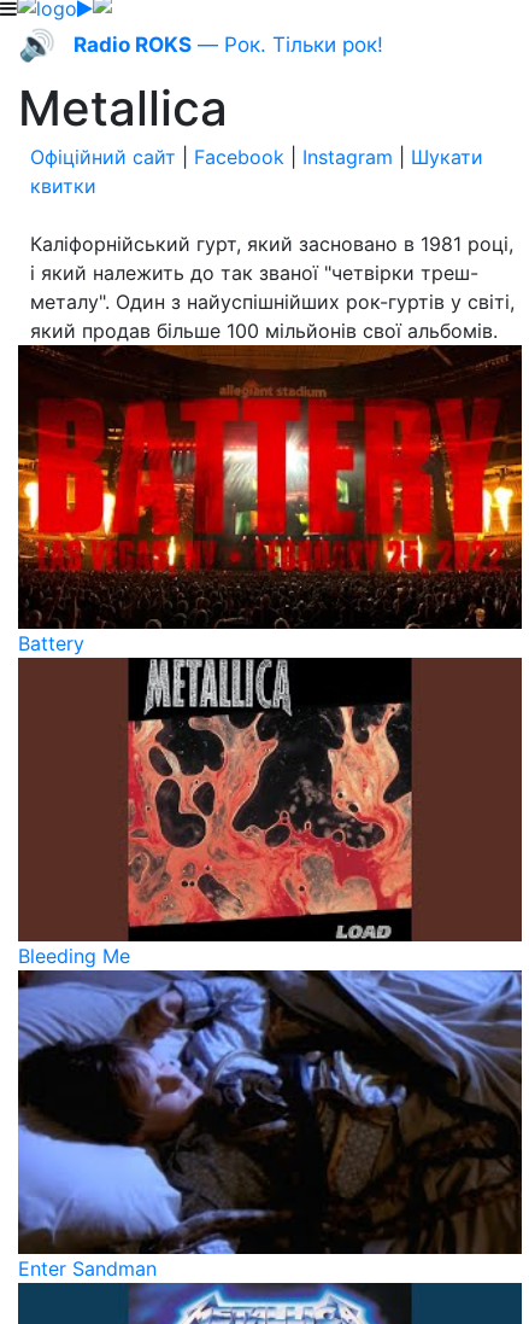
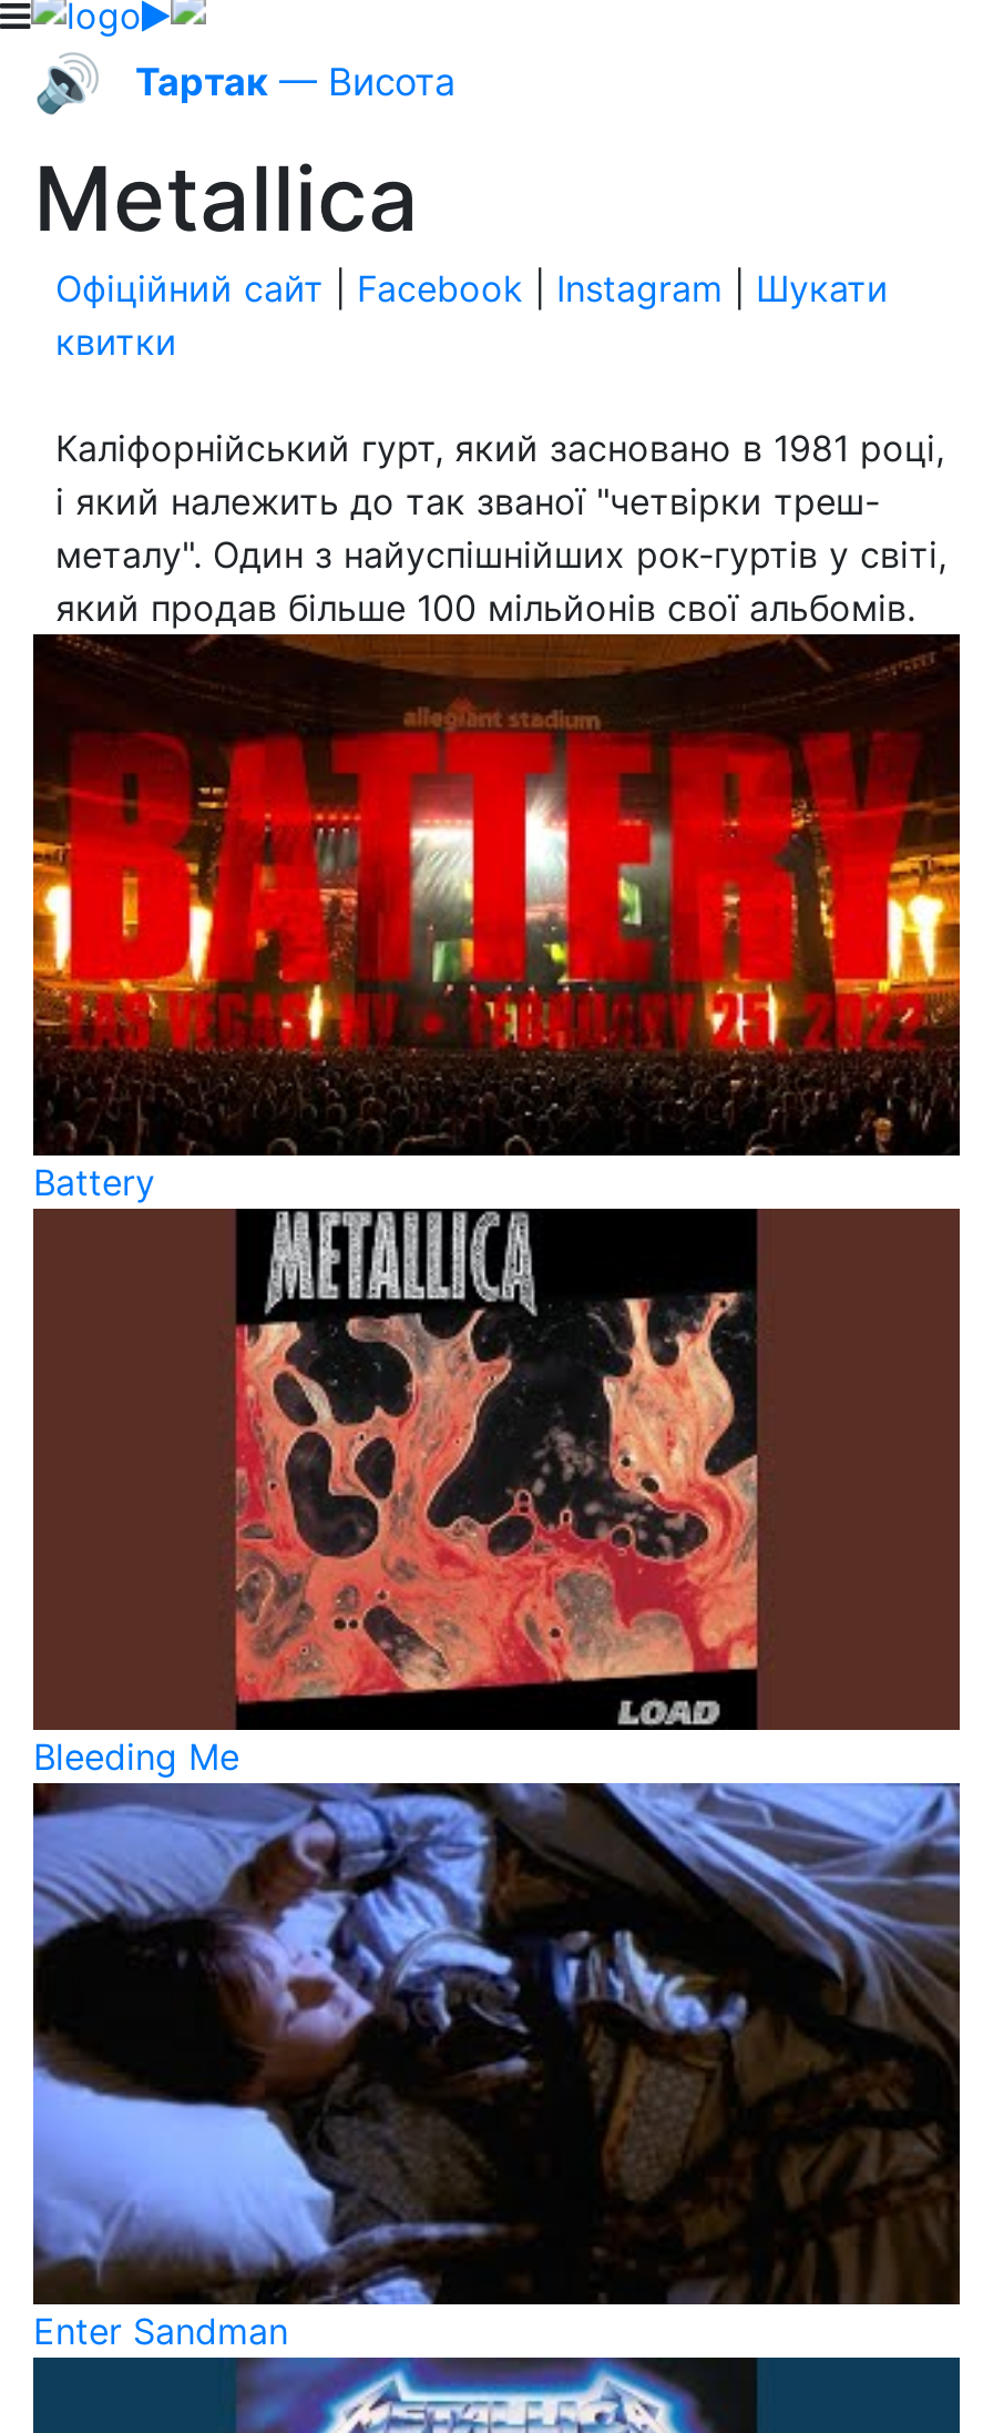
- Radio ROKS — Рок. Тільки рок!
+ Тартак — Висота
